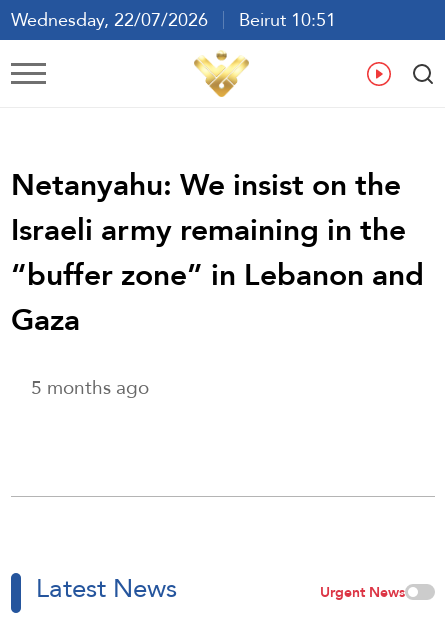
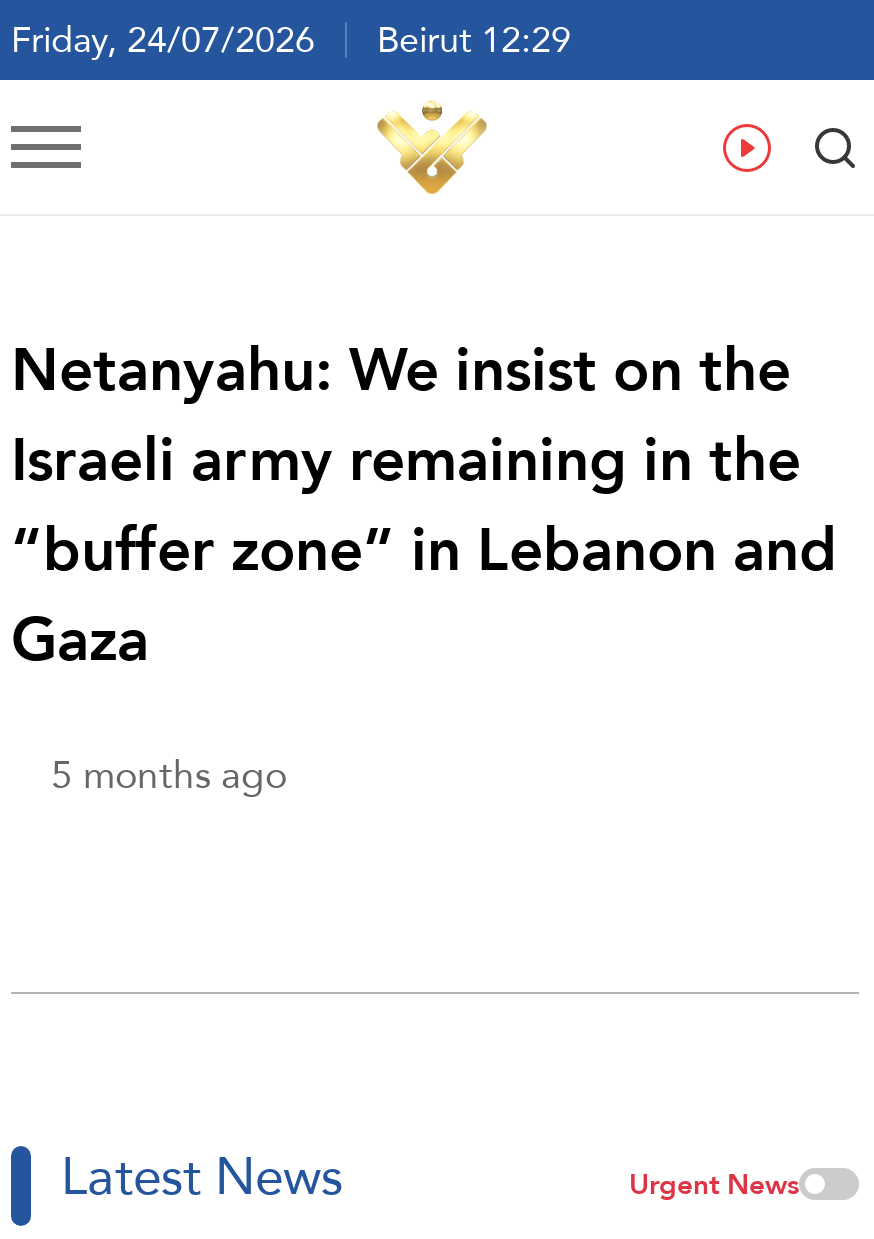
- Wednesday, 22/07/2026 Beirut 10:51
+ Friday, 24/07/2026 Beirut 12:29
